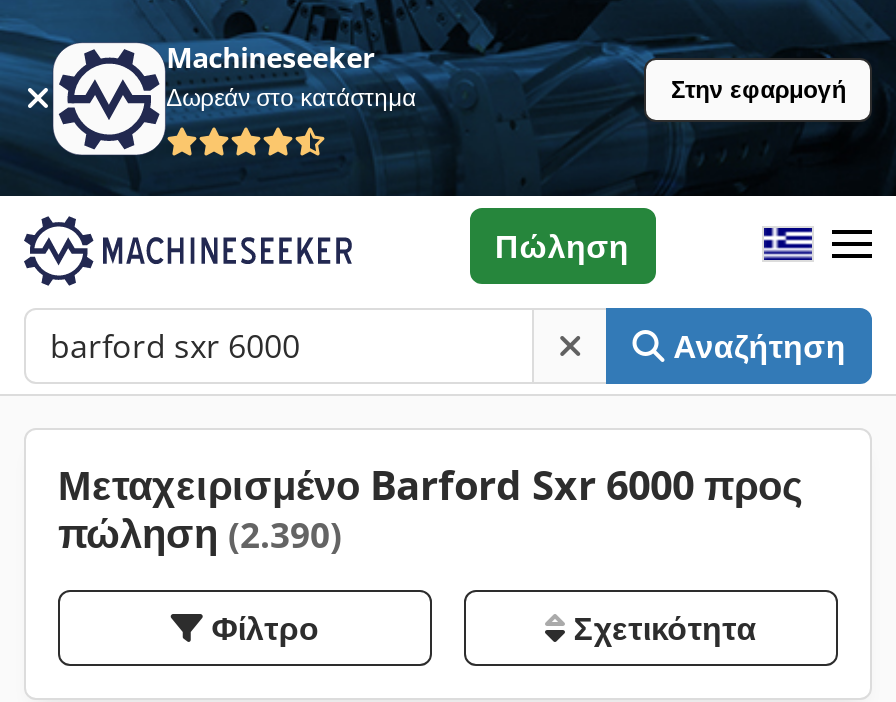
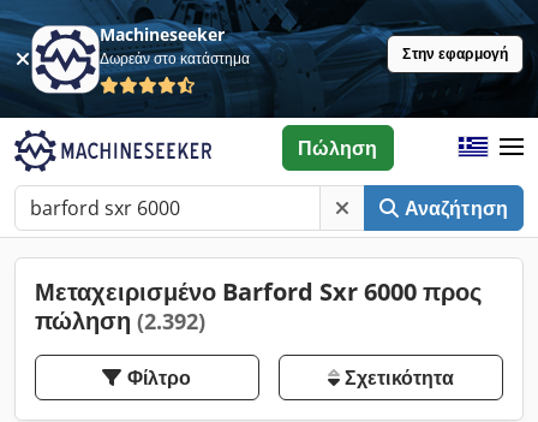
- πώληση (2.390)
+ πώληση (2.392)
